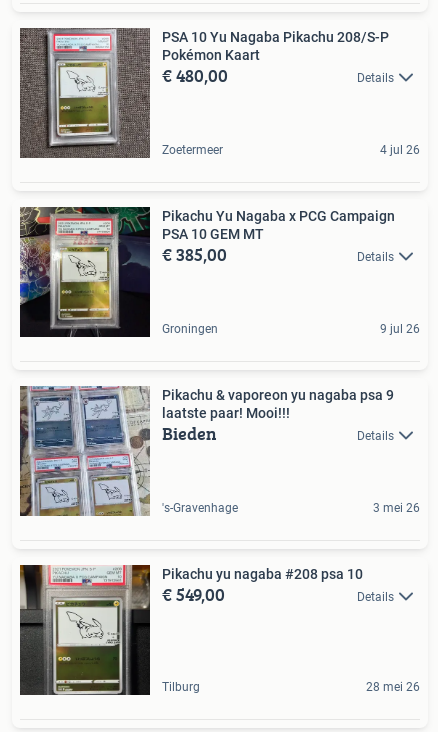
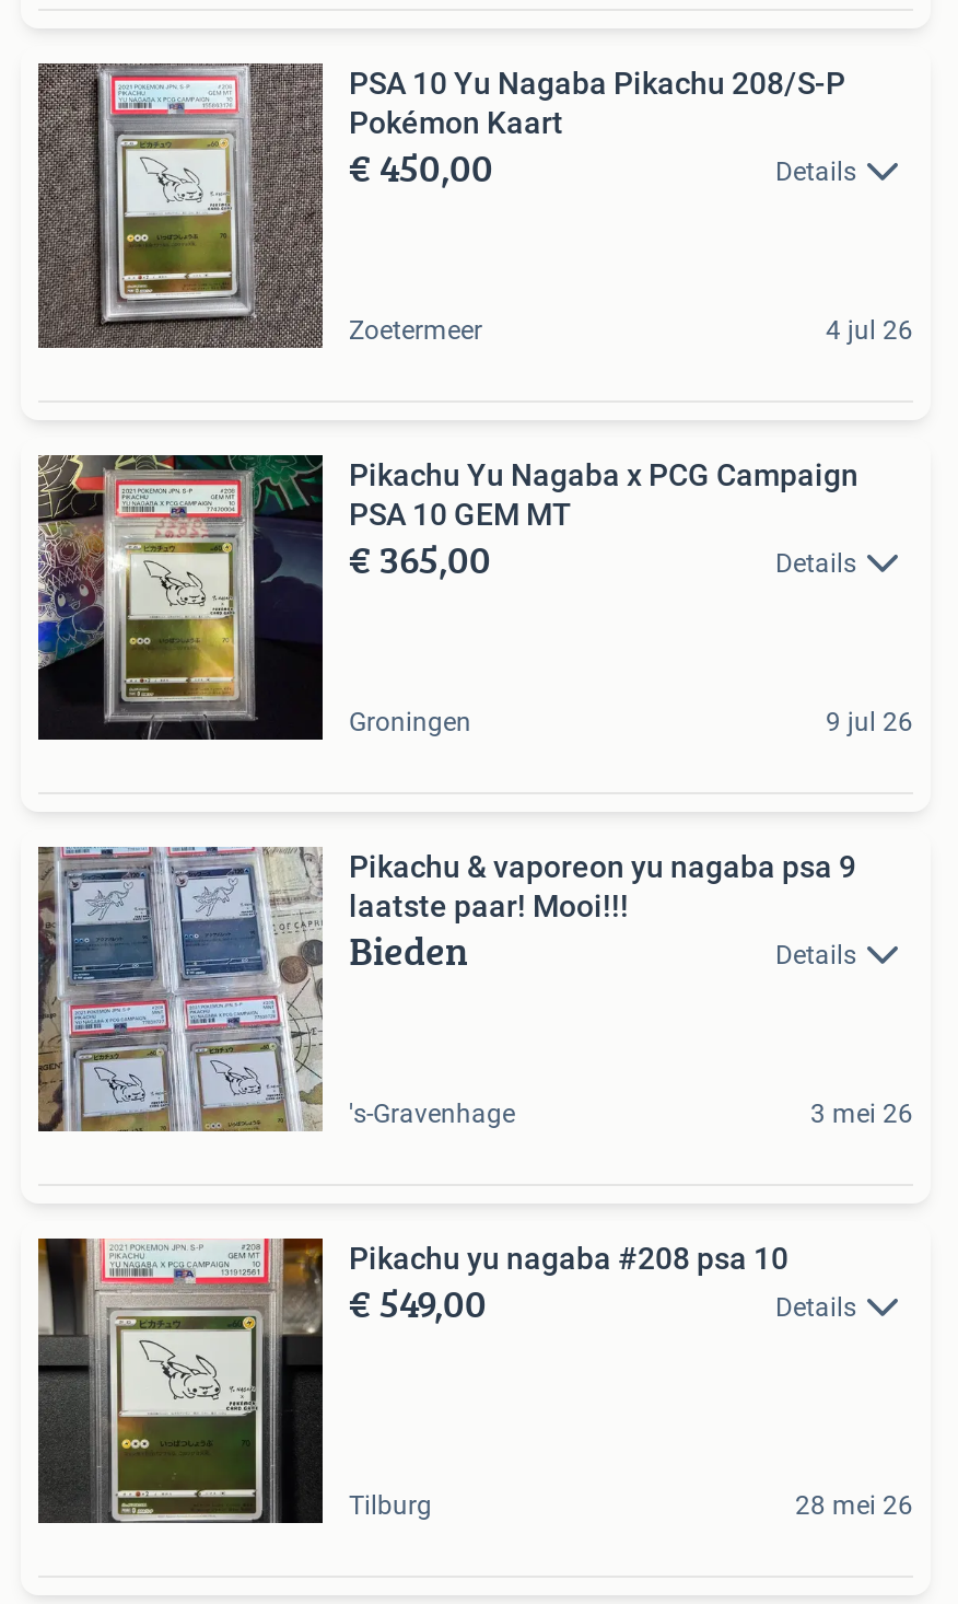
- € 480,00
+ € 450,00

- € 385,00
+ € 365,00
